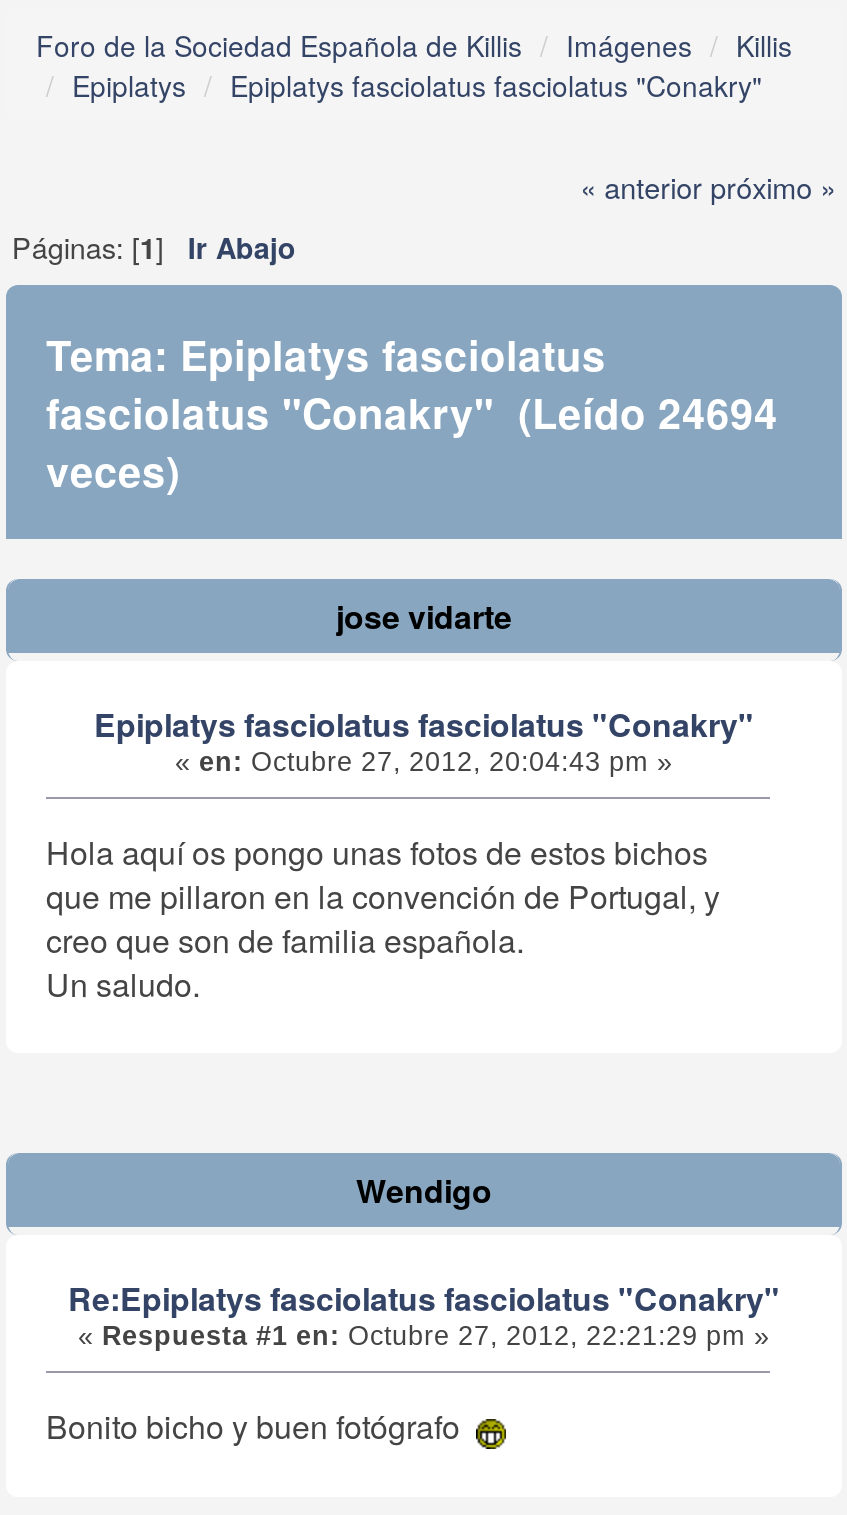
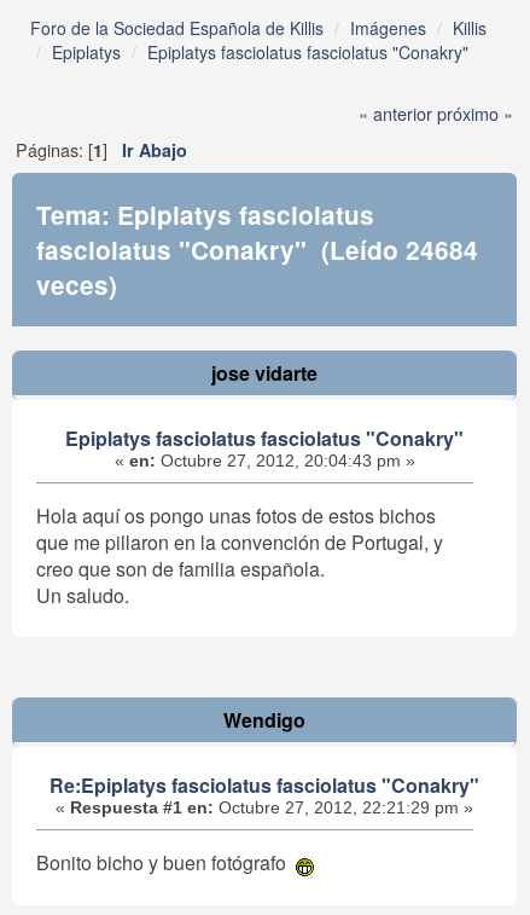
- fasciolatus "Conakry" (Leído 24694
+ fasciolatus "Conakry" (Leído 24684
